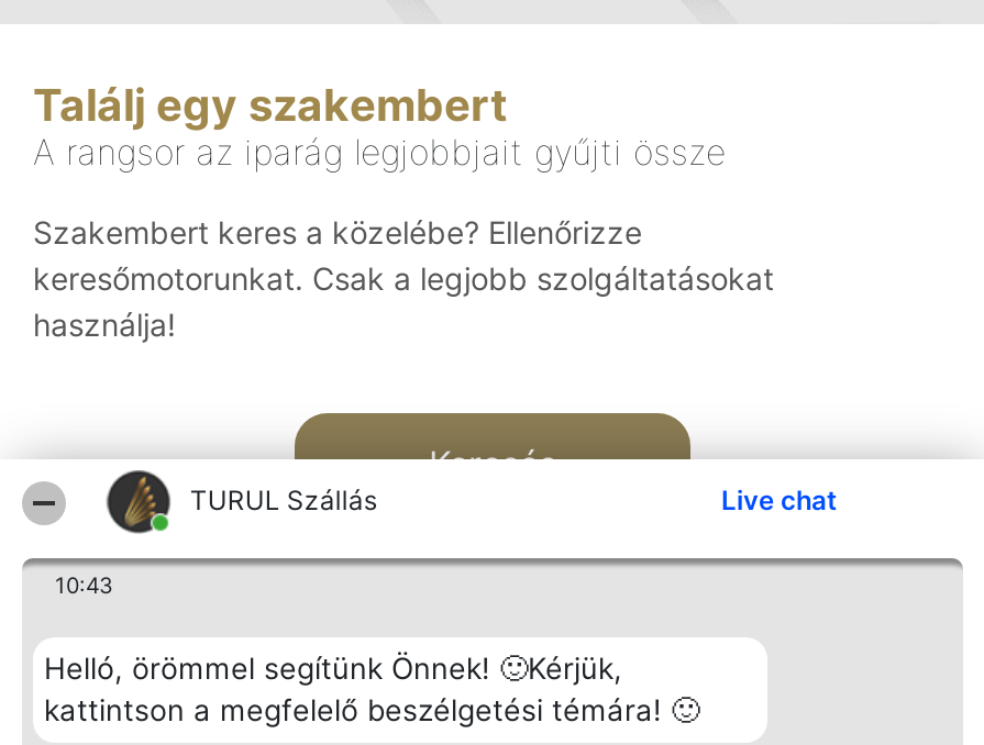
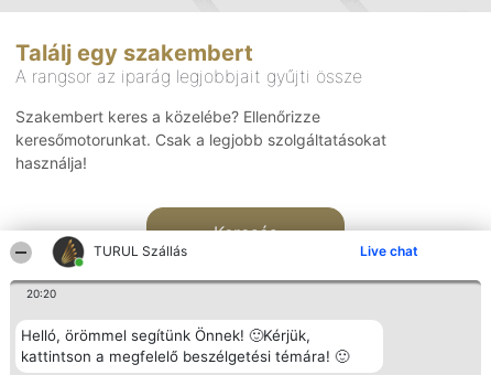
- 10:43
+ 20:20
